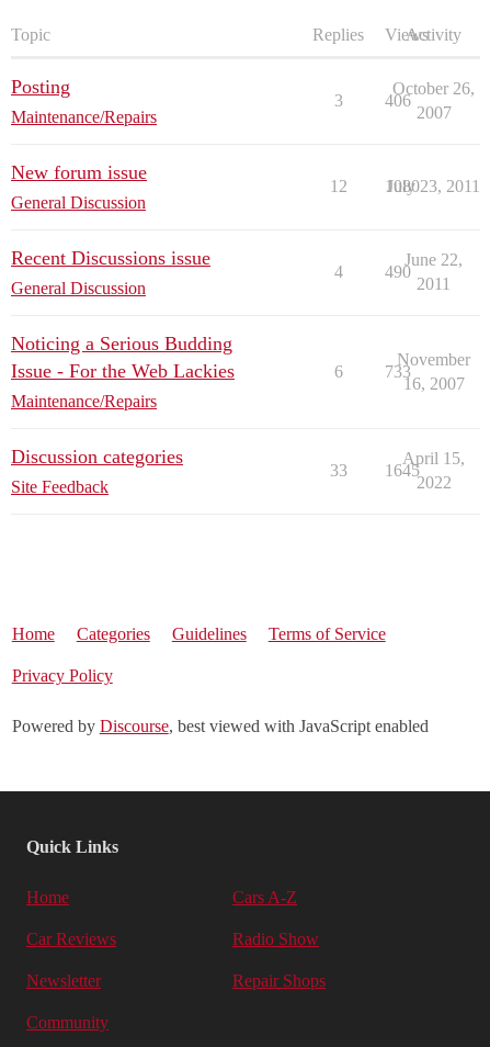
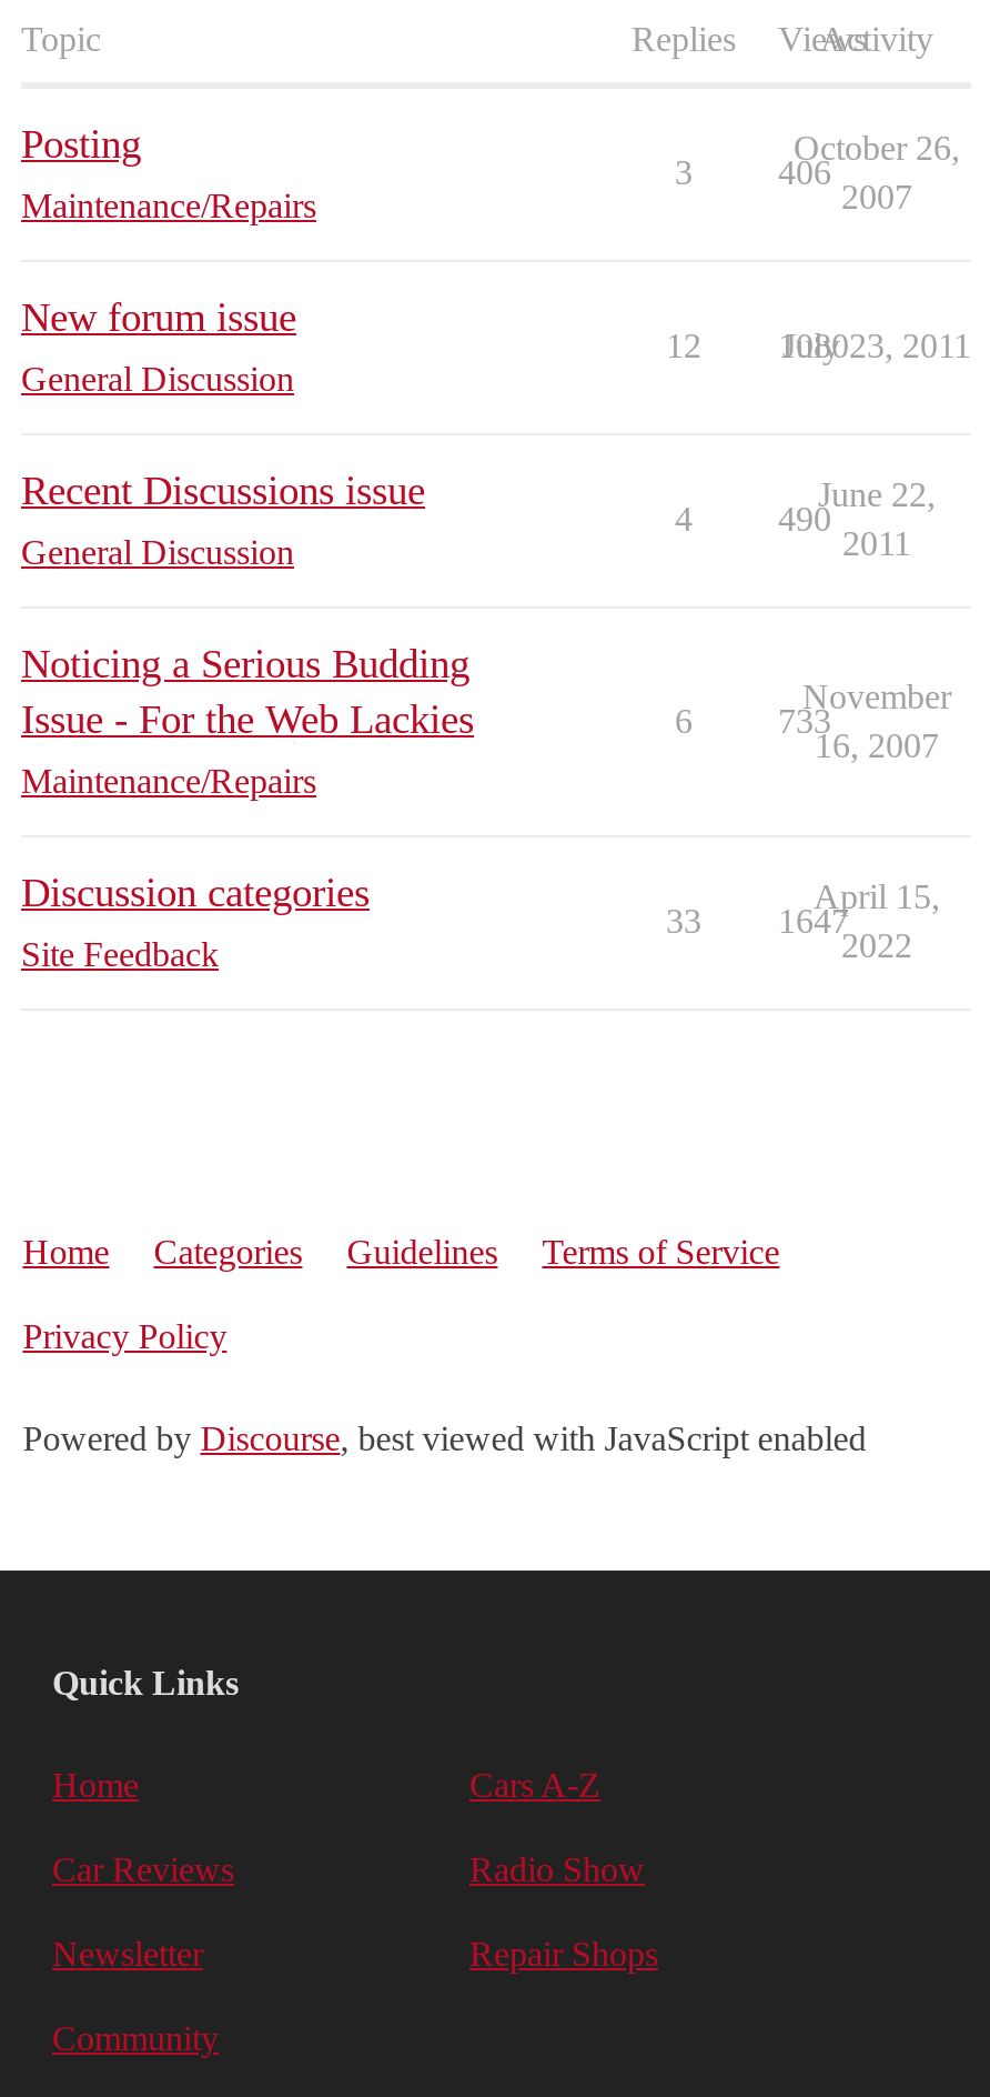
- 1645
+ 1647
